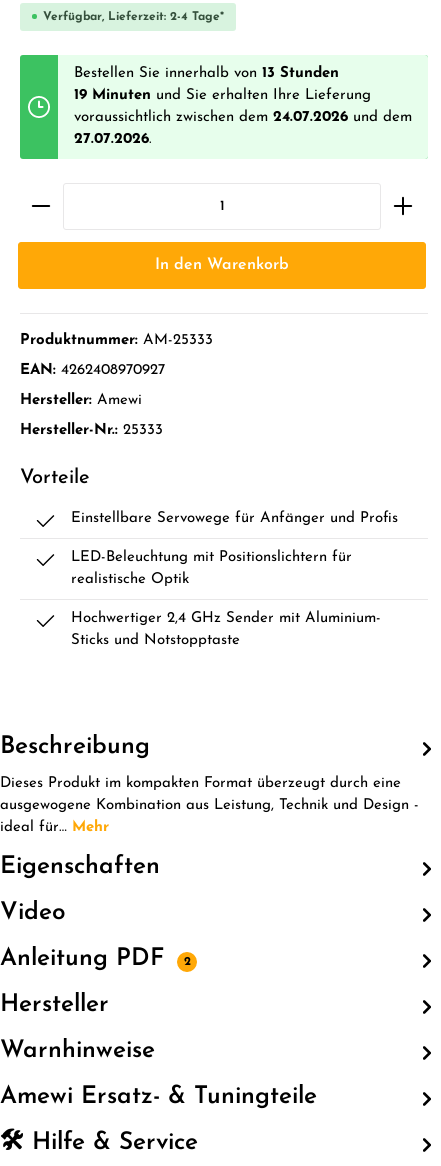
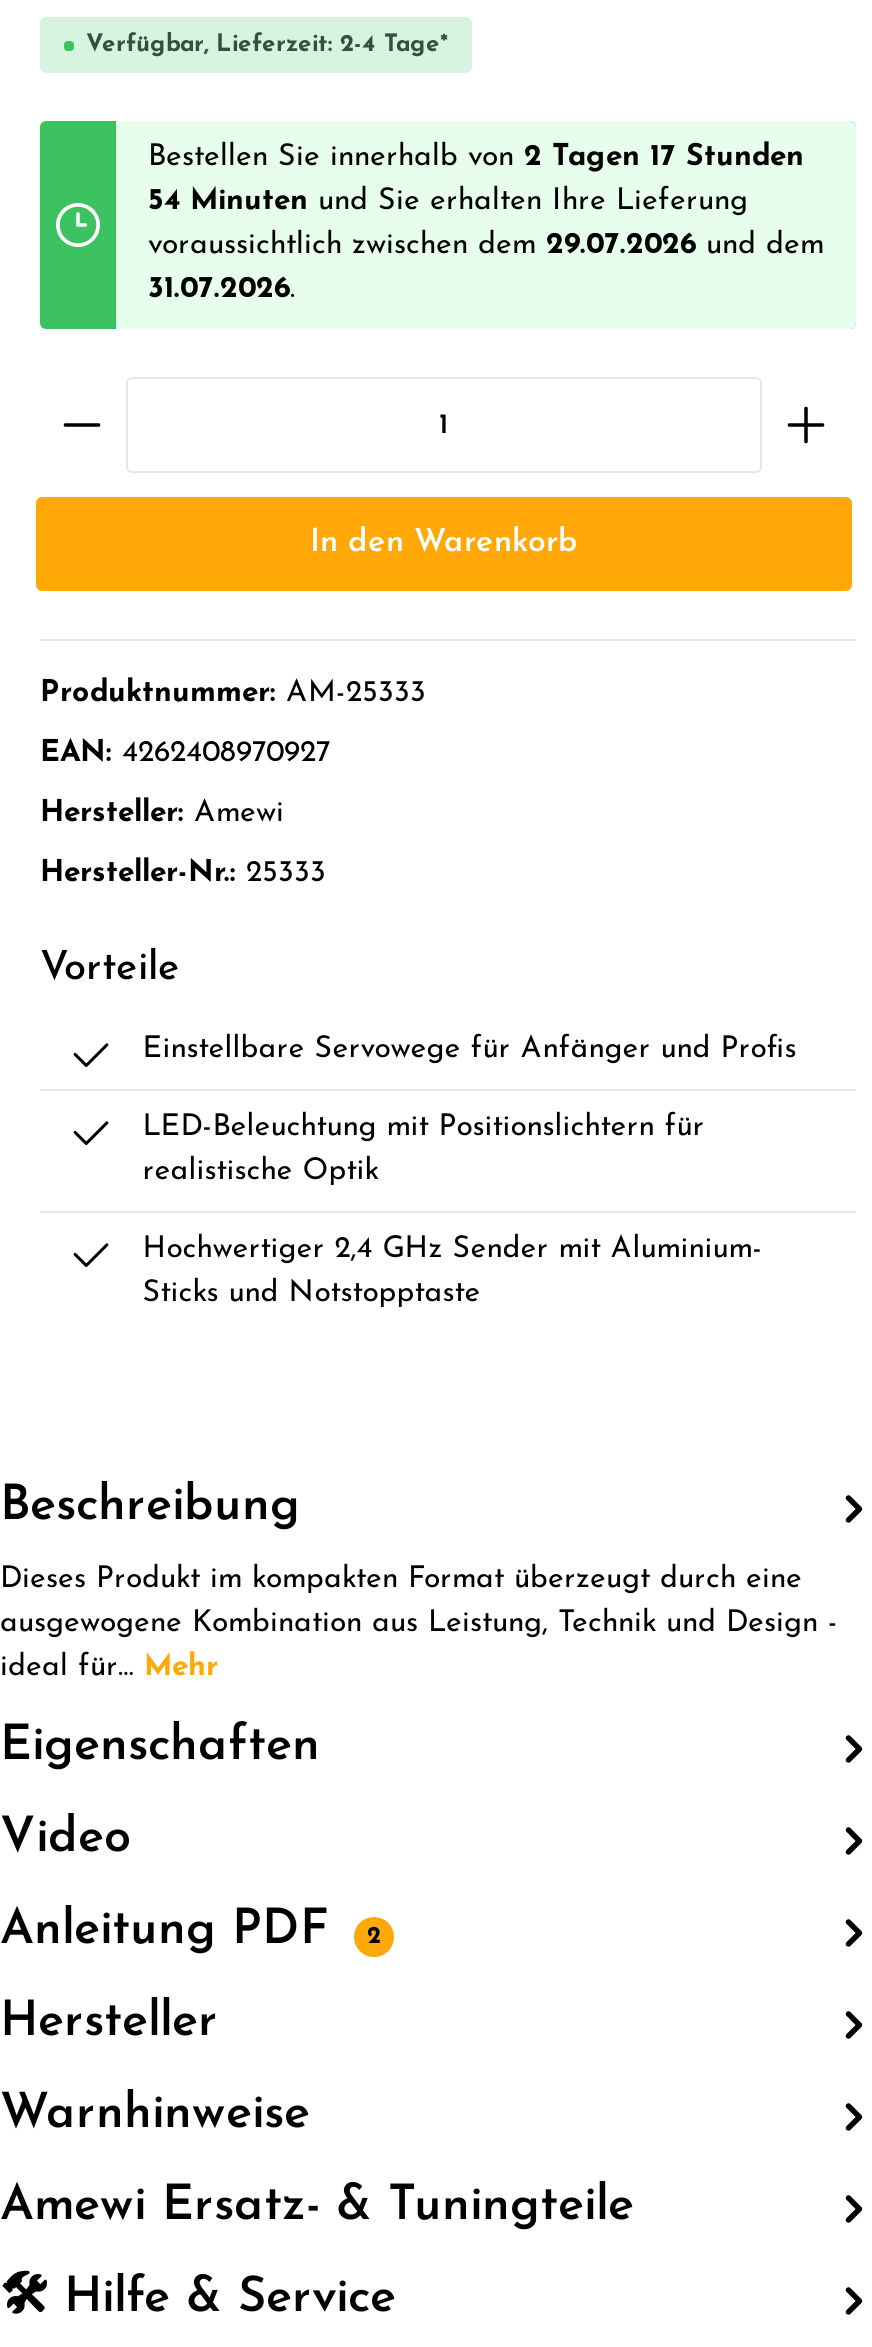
- Bestellen Sie innerhalb von 13 Stunden
+ Bestellen Sie innerhalb von 2 Tagen 17 Stunden

- 19 Minuten und Sie erhalten Ihre Lieferung
+ 54 Minuten und Sie erhalten Ihre Lieferung

- voraussichtlich zwischen dem 24.07.2026 und dem
+ voraussichtlich zwischen dem 29.07.2026 und dem

- 27.07.2026.
+ 31.07.2026.
